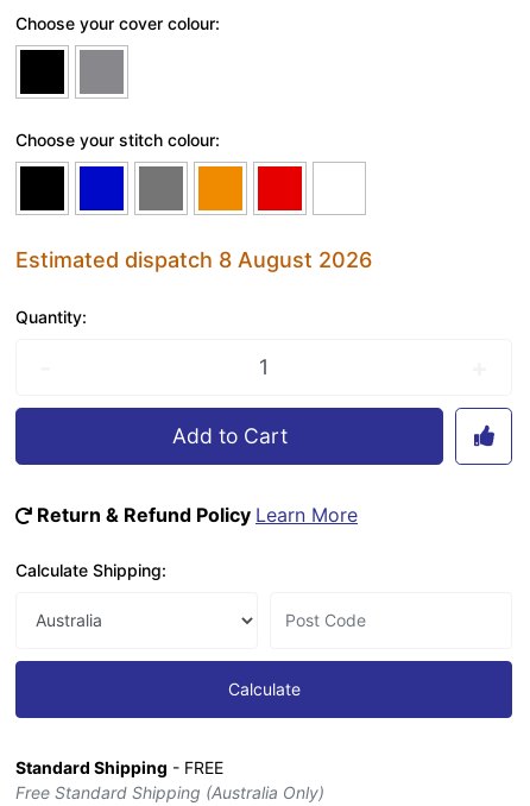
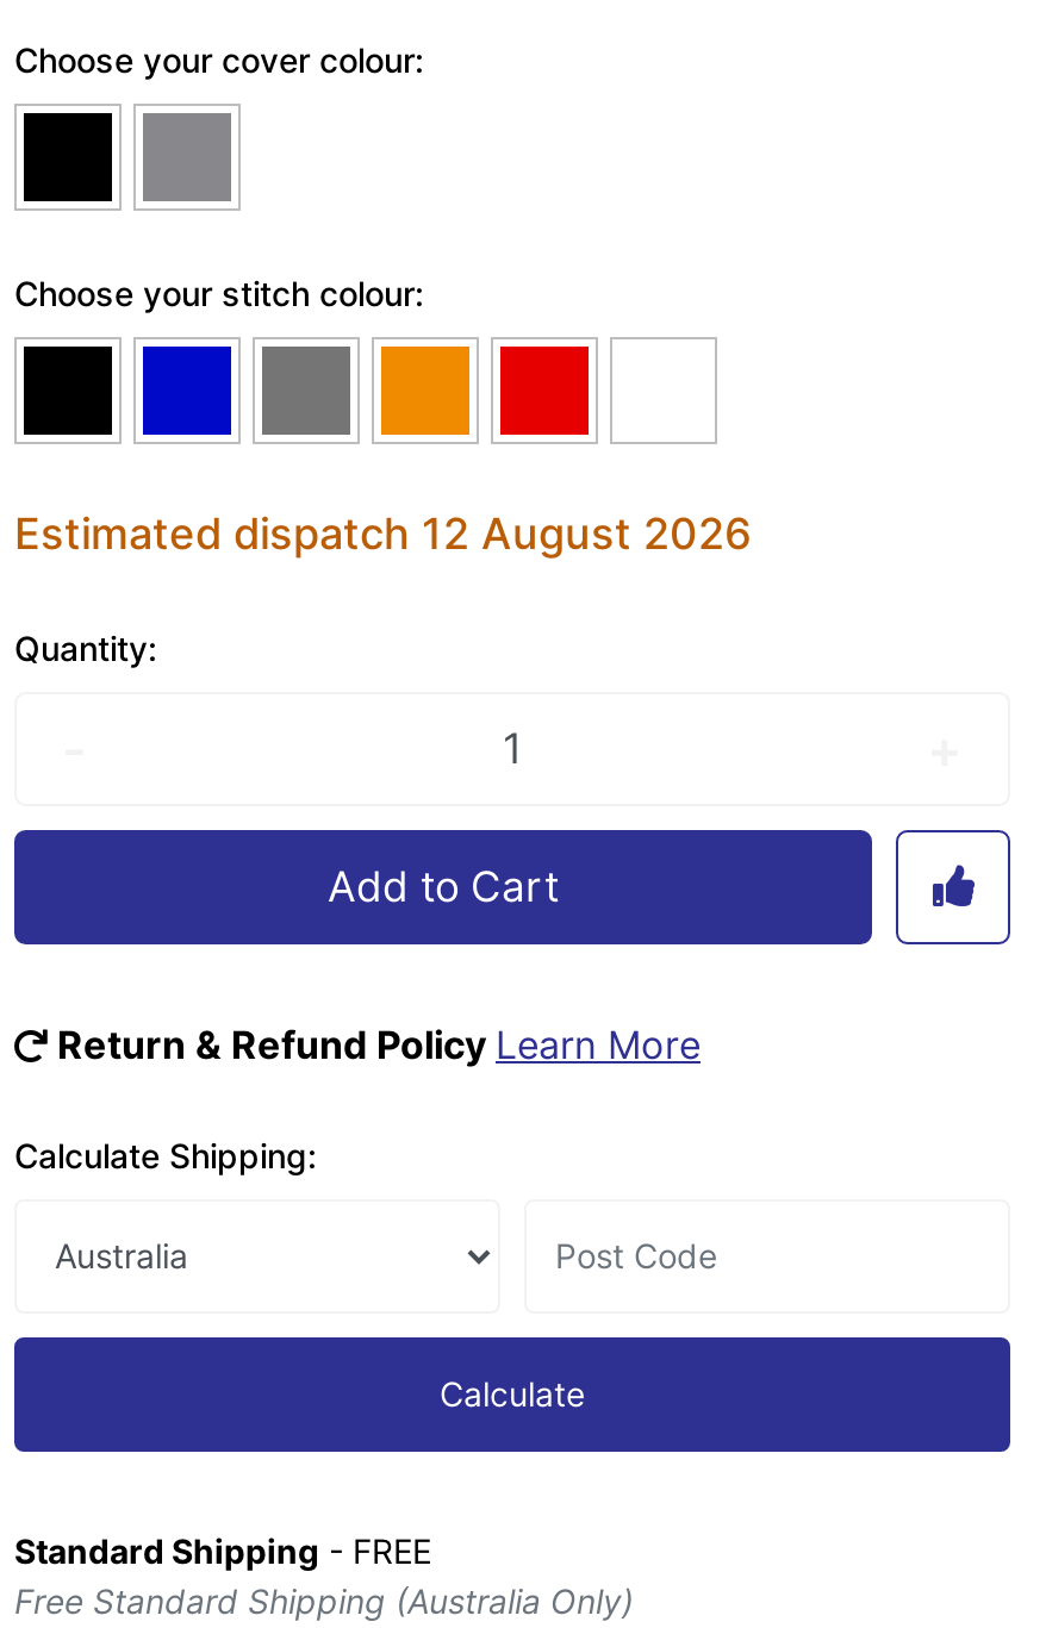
- Estimated dispatch 8 August 2026
+ Estimated dispatch 12 August 2026
